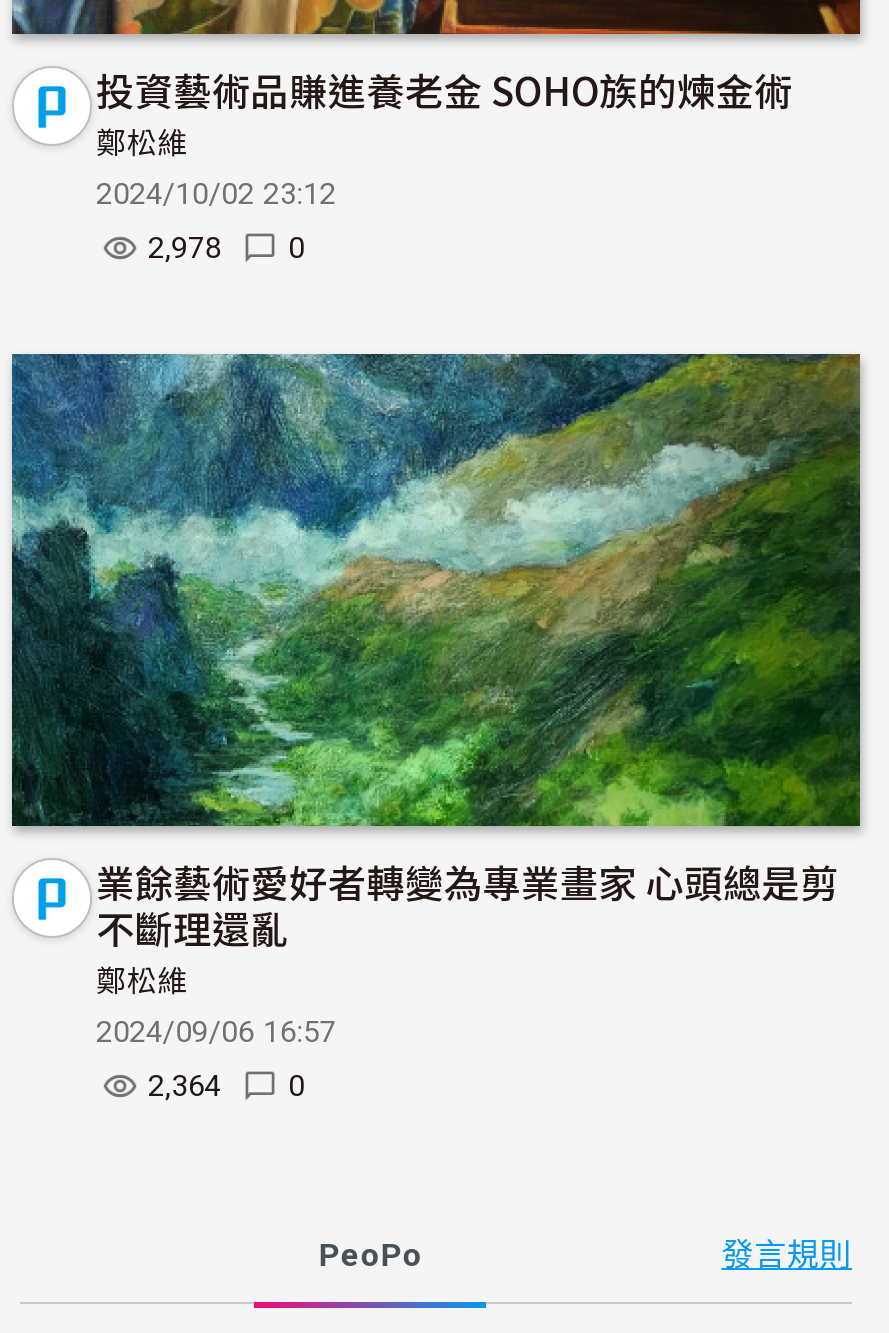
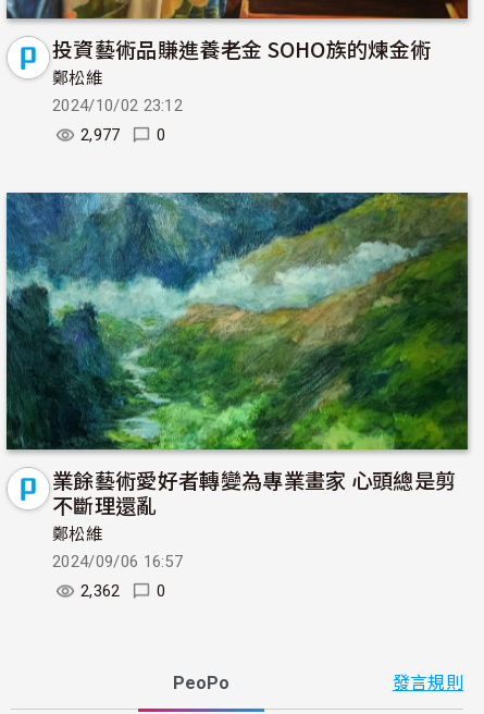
- 2,978 0
+ 2,977 0

- 2,364 0
+ 2,362 0
